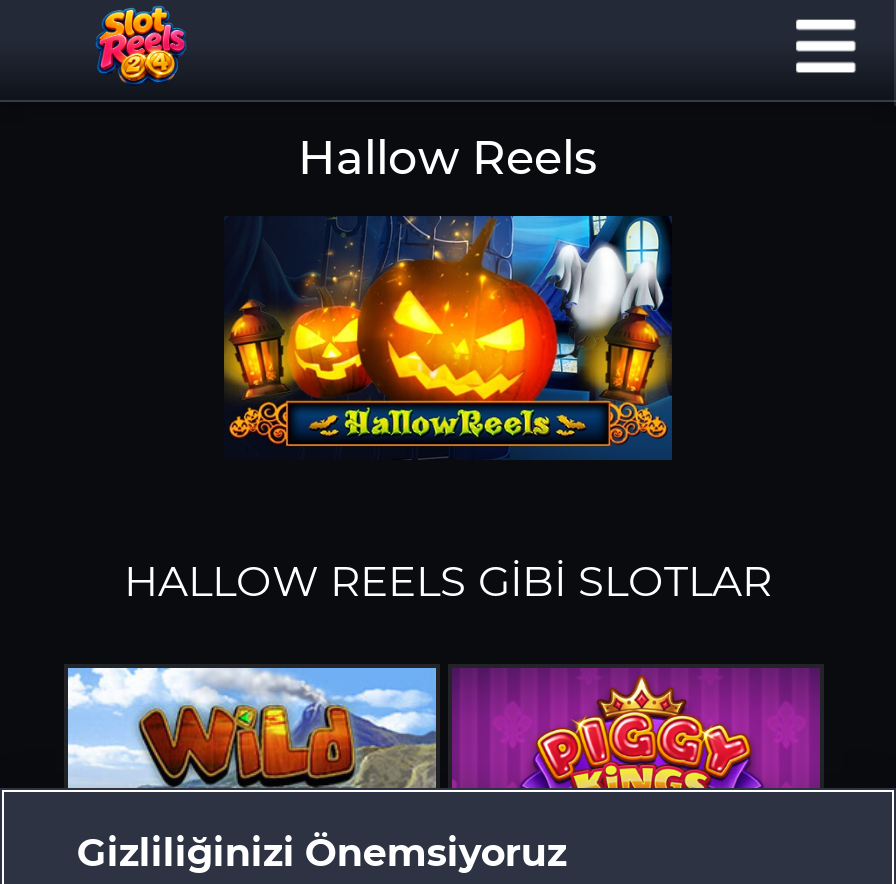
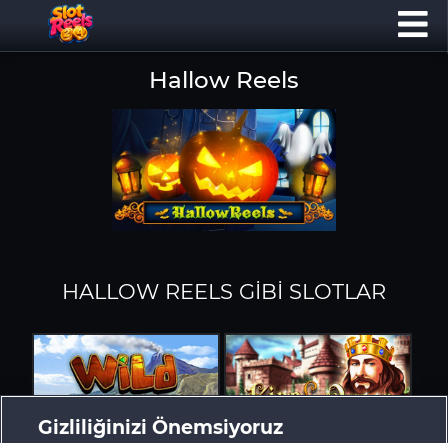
- [image]
+ [image]
